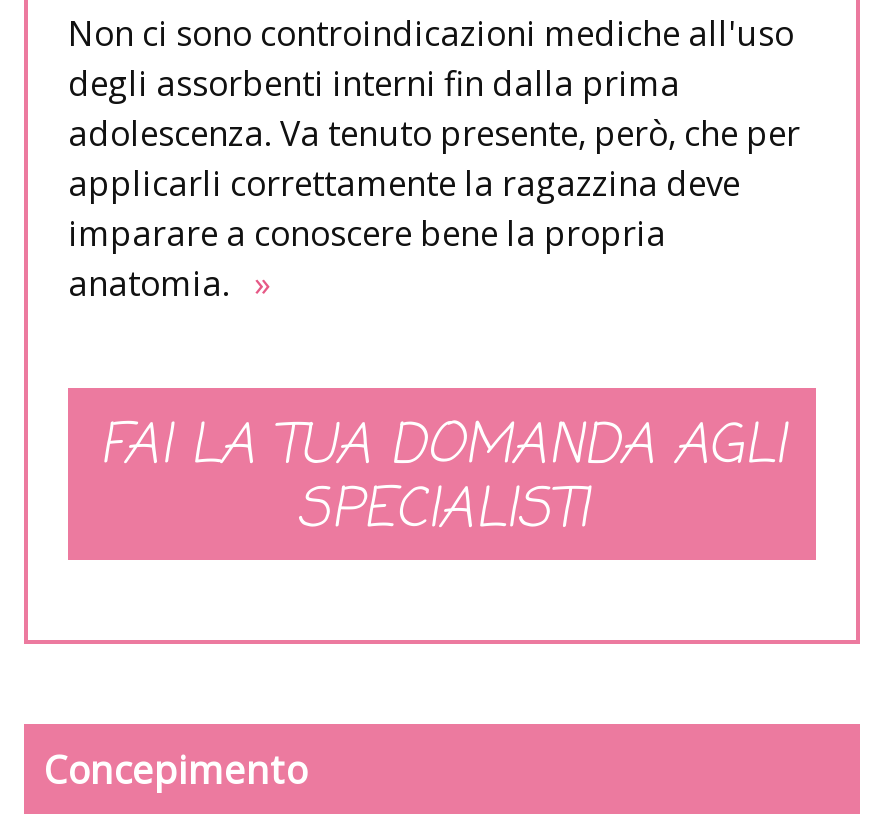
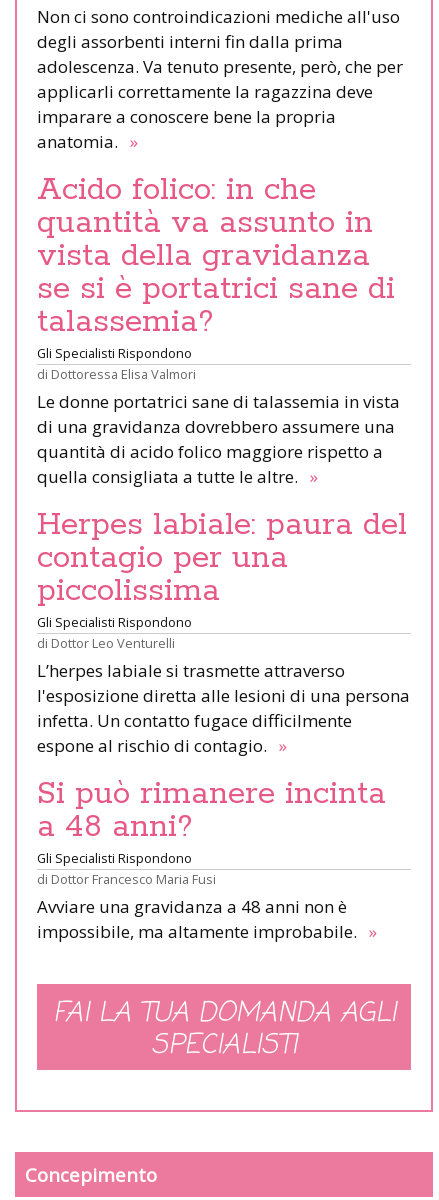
+ Acido folico: in che
+ quantità va assunto in
+ vista della gravidanza
+ se si è portatrici sane di
+ talassemia?
+ Gli Specialisti Rispondono
+ di Dottoressa Elisa Valmori
+ Le donne portatrici sane di talassemia in vista
+ di una gravidanza dovrebbero assumere una
+ quantità di acido folico maggiore rispetto a
+ quella consigliata a tutte le altre.»
+ Herpes labiale: paura del
+ contagio per una
+ piccolissima
+ Gli Specialisti Rispondono
+ di Dottor Leo Venturelli
+ L’herpes labiale si trasmette attraverso
+ l'esposizione diretta alle lesioni di una persona
+ infetta. Un contatto fugace difficilmente
+ espone al rischio di contagio.»
+ Si può rimanere incinta
+ a 48 anni?
+ Gli Specialisti Rispondono
+ di Dottor Francesco Maria Fusi
+ Avviare una gravidanza a 48 anni non è
+ impossibile, ma altamente improbabile.»
